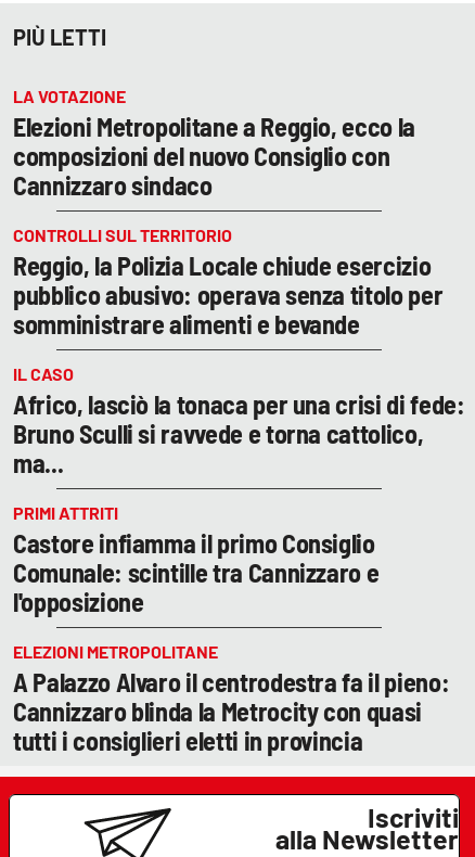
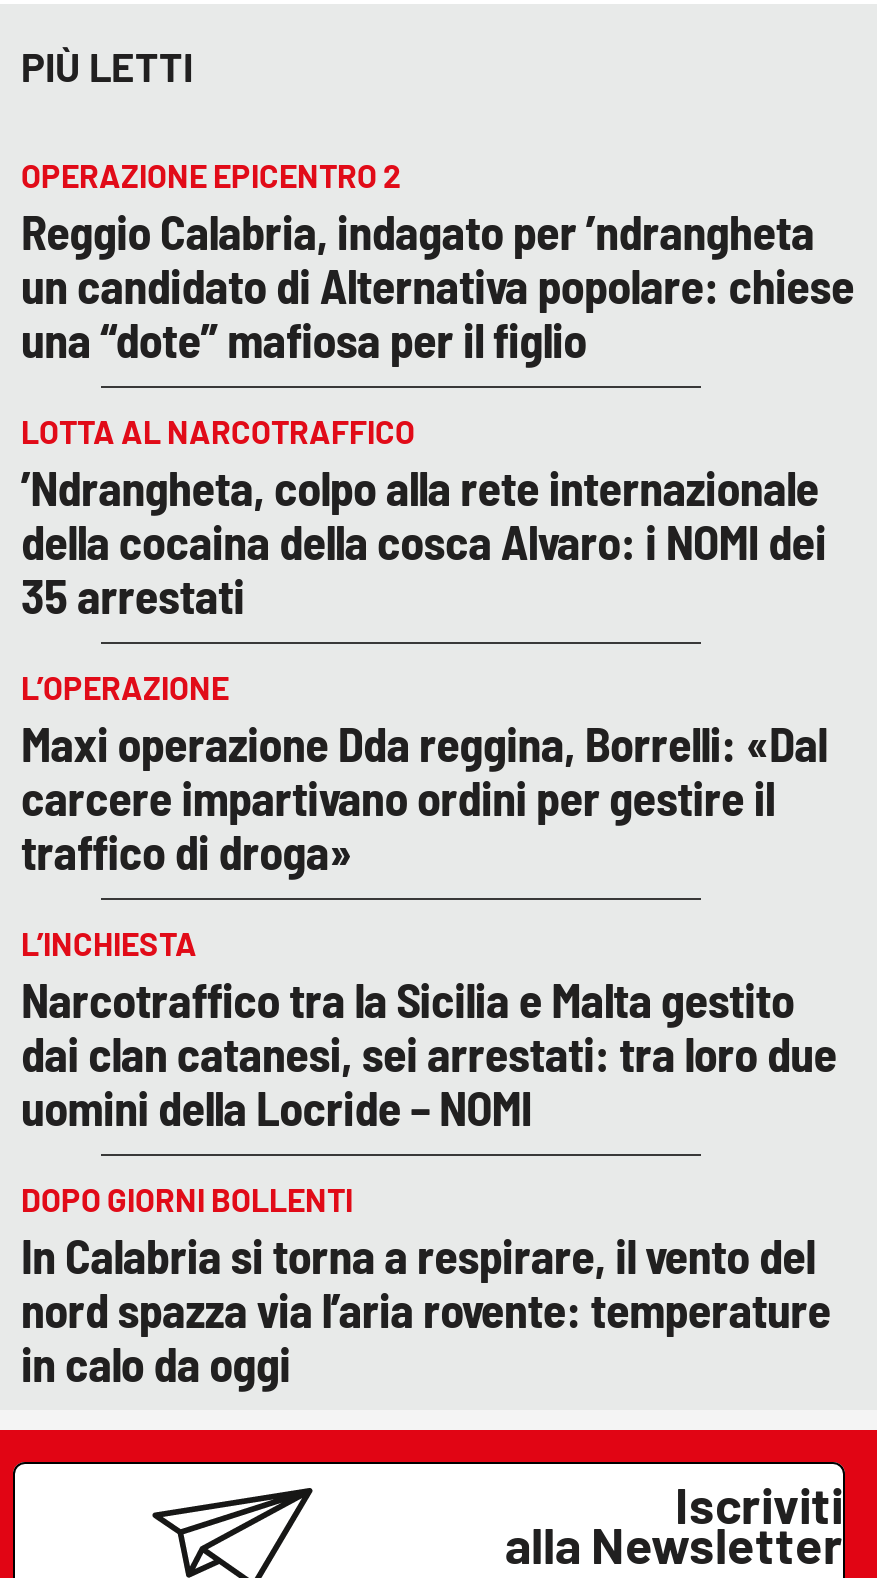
- LA VOTAZIONE
- Elezioni Metropolitane a Reggio, ecco la
- composizioni del nuovo Consiglio con
- Cannizzaro sindaco
+ OPERAZIONE EPICENTRO 2
+ Reggio Calabria, indagato per ’ndrangheta
+ un candidato di Alternativa popolare: chiese
+ una “dote” mafiosa per il figlio

- CONTROLLI SUL TERRITORIO
- Reggio, la Polizia Locale chiude esercizio
- pubblico abusivo: operava senza titolo per
- somministrare alimenti e bevande
+ LOTTA AL NARCOTRAFFICO
+ ’Ndrangheta, colpo alla rete internazionale
+ della cocaina della cosca Alvaro: i NOMI dei
+ 35 arrestati

- IL CASO
- Africo, lasciò la tonaca per una crisi di fede:
- Bruno Sculli si ravvede e torna cattolico,
- ma...
+ L’OPERAZIONE
+ Maxi operazione Dda reggina, Borrelli: «Dal
+ carcere impartivano ordini per gestire il
+ traffico di droga»

- PRIMI ATTRITI
- Castore infiamma il primo Consiglio
- Comunale: scintille tra Cannizzaro e
- l'opposizione
+ L’INCHIESTA
+ Narcotraffico tra la Sicilia e Malta gestito
+ dai clan catanesi, sei arrestati: tra loro due
+ uomini della Locride – NOMI

- ELEZIONI METROPOLITANE
- A Palazzo Alvaro il centrodestra fa il pieno:
- Cannizzaro blinda la Metrocity con quasi
- tutti i consiglieri eletti in provincia
+ DOPO GIORNI BOLLENTI
+ In Calabria si torna a respirare, il vento del
+ nord spazza via l’aria rovente: temperature
+ in calo da oggi
